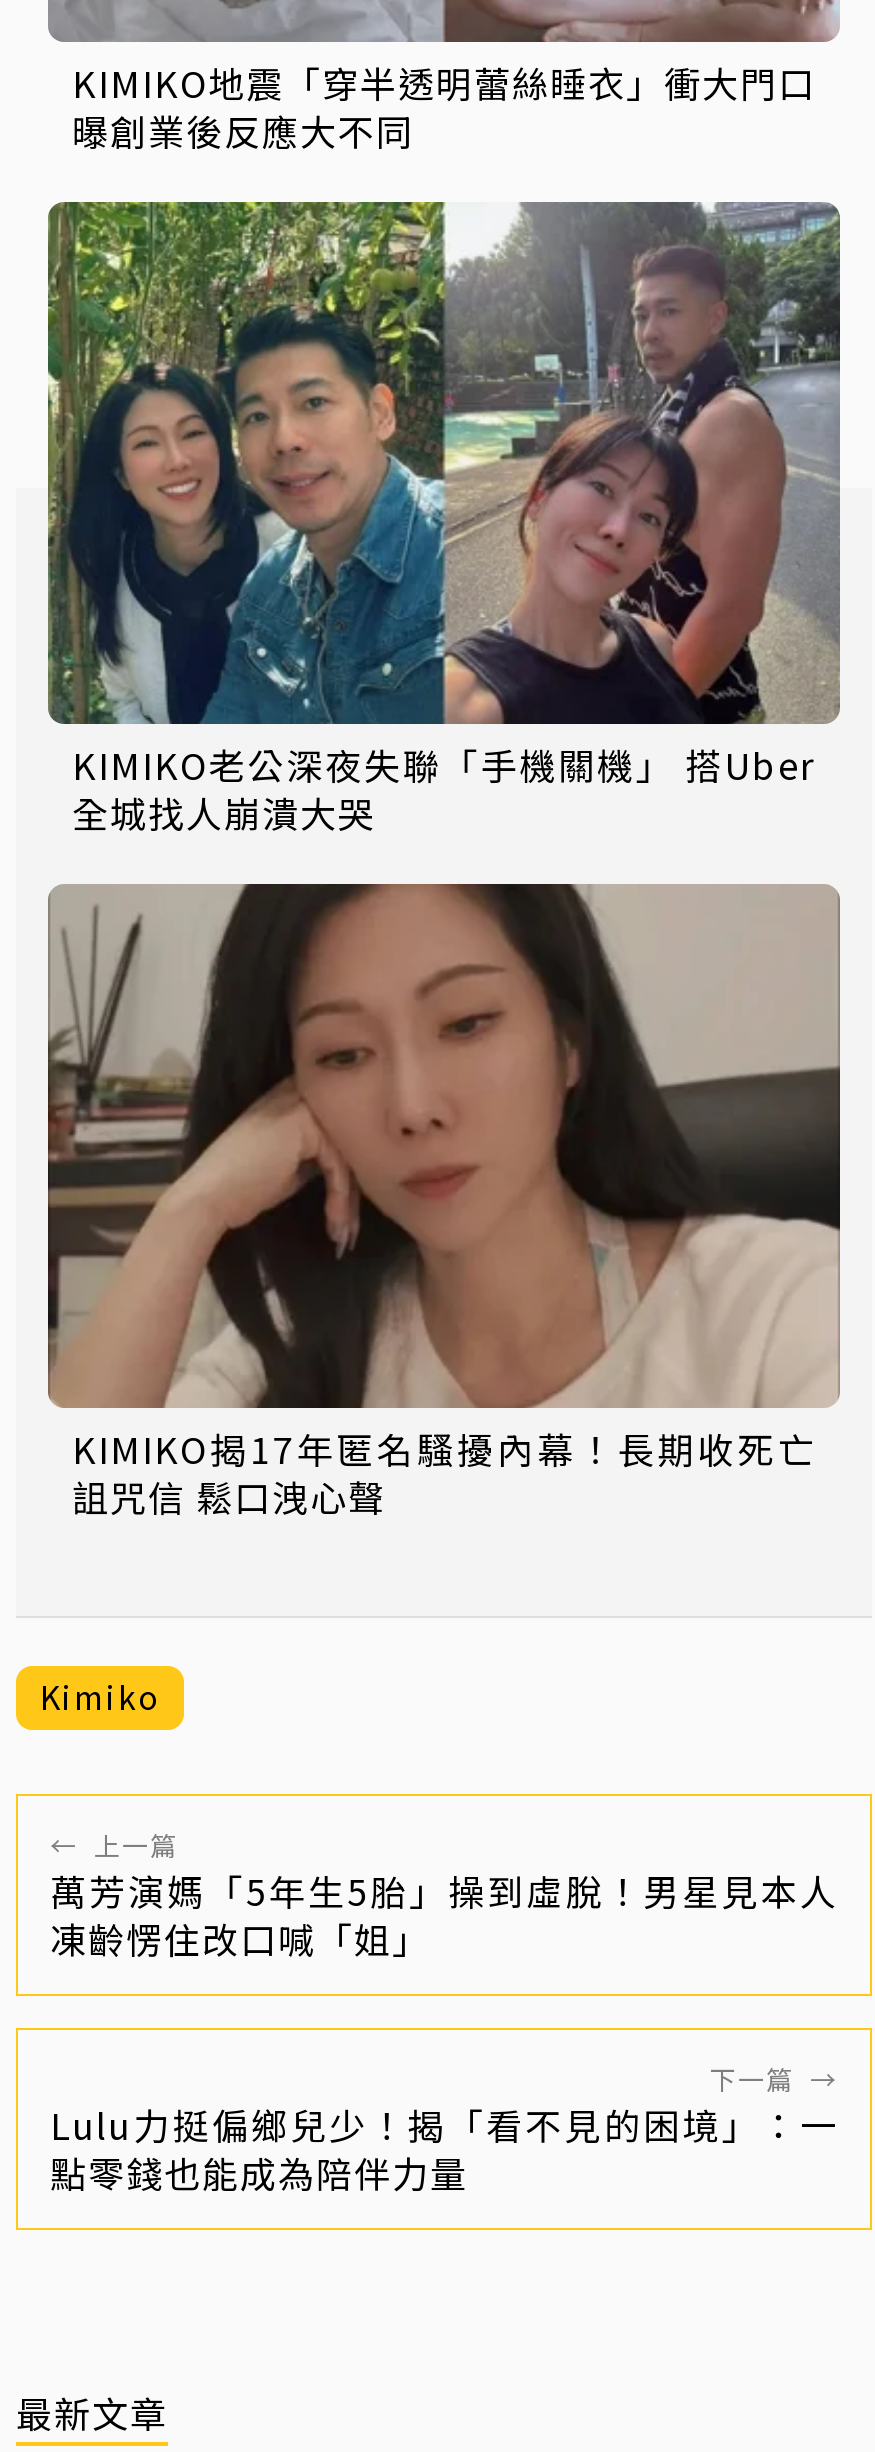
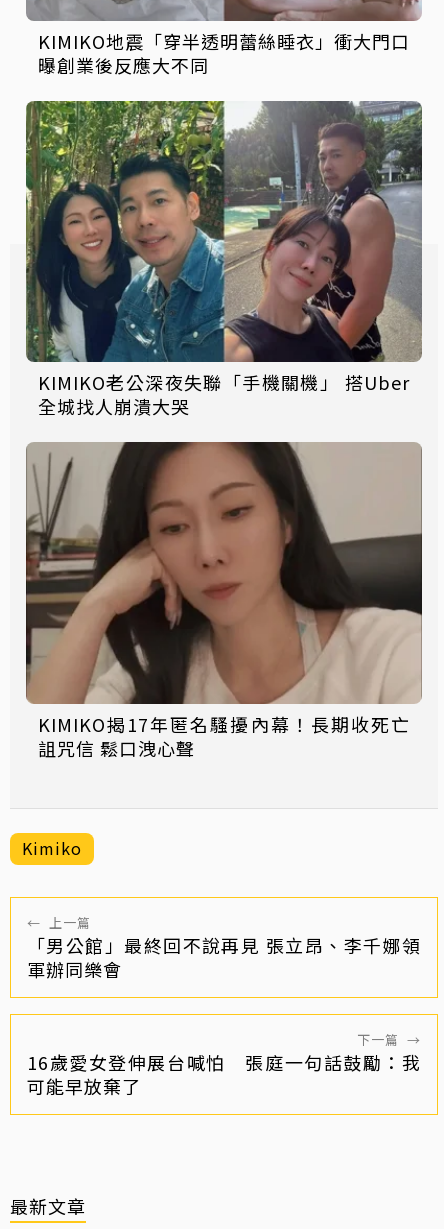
- 萬芳演媽「5年生5胎」操到虛脫！男星見本人
- 凍齡愣住改口喊「姐」
+ 「男公館」最終回不說再見 張立昂、李千娜領
+ 軍辦同樂會

- Lulu力挺偏鄉兒少！揭「看不見的困境」：一
- 點零錢也能成為陪伴力量
+ 16歲愛女登伸展台喊怕 張庭一句話鼓勵：我
+ 可能早放棄了
